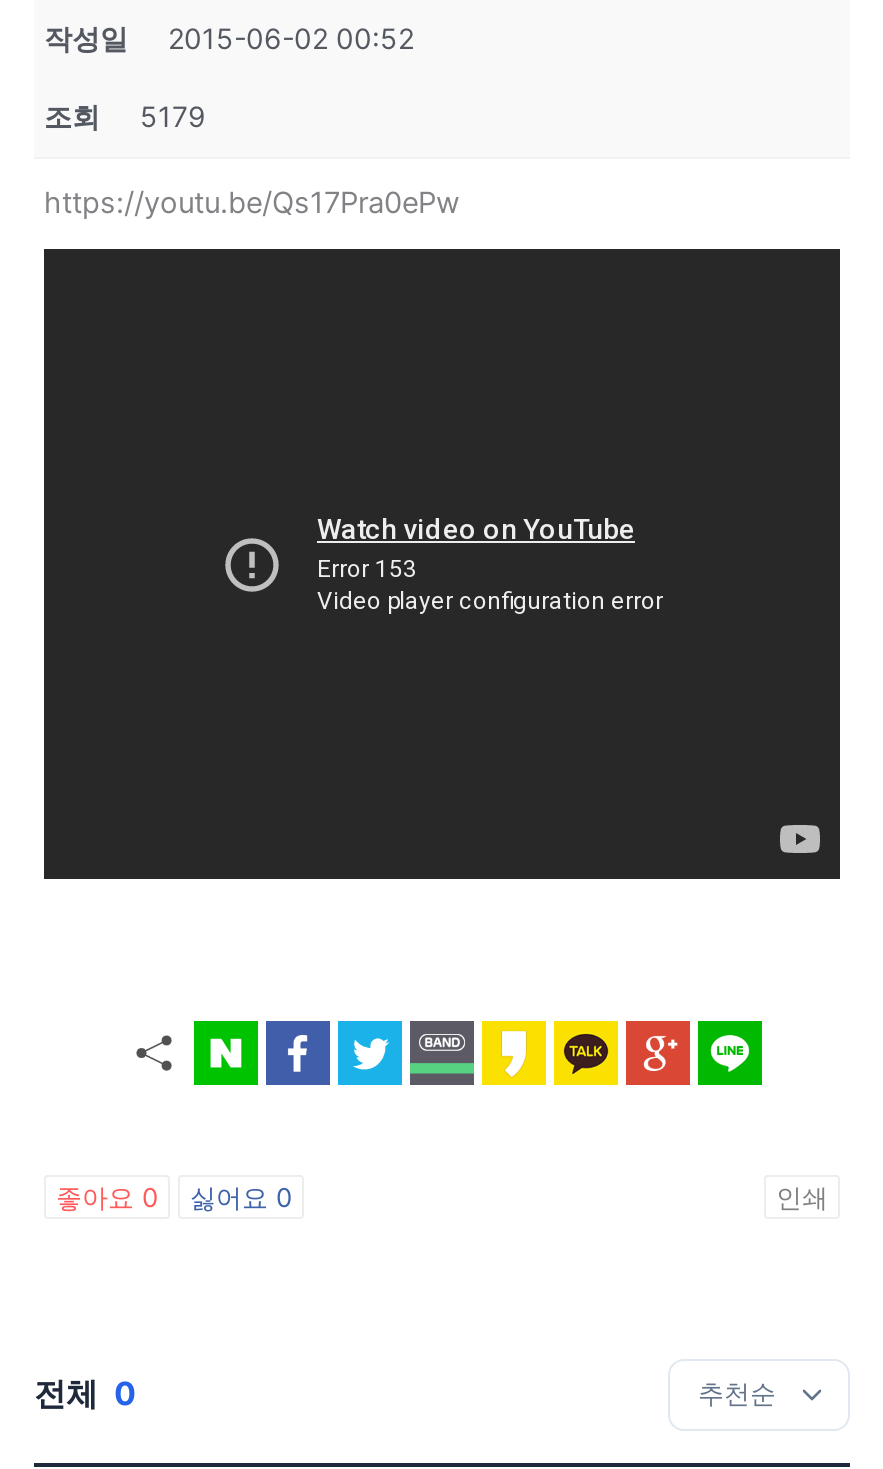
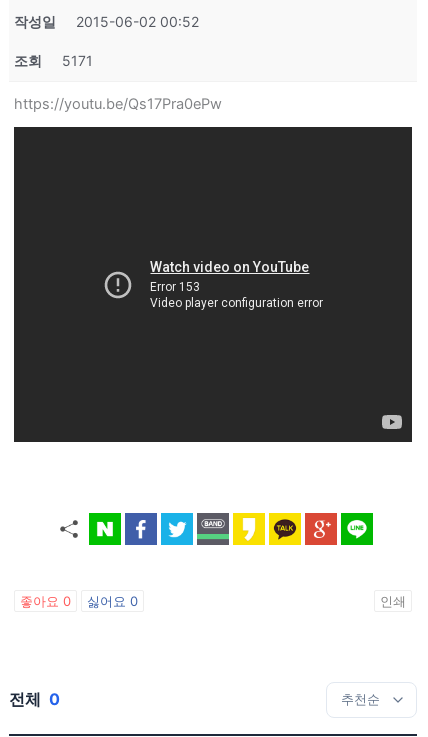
- 조회 5179
+ 조회 5171
